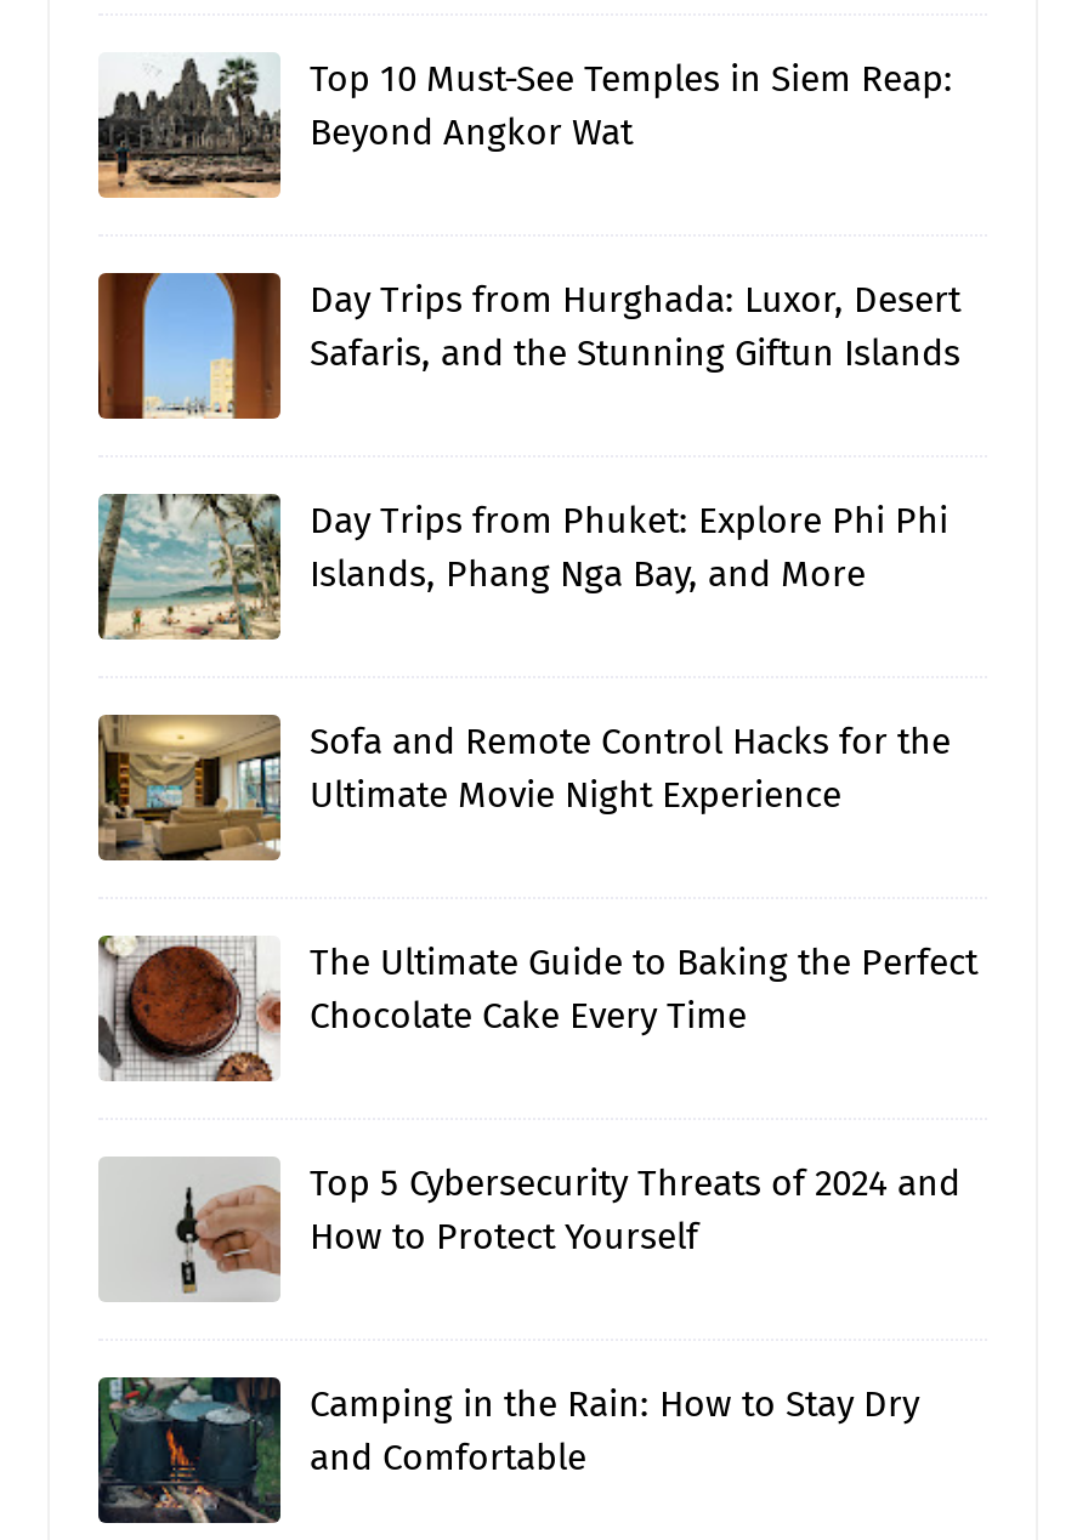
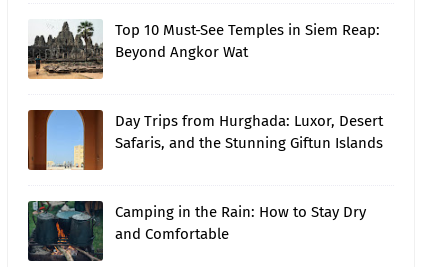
- [image]
- Day Trips from Phuket: Explore Phi Phi
- Islands, Phang Nga Bay, and More

- [image]
- Sofa and Remote Control Hacks for the
- Ultimate Movie Night Experience

- [image]
- The Ultimate Guide to Baking the Perfect
- Chocolate Cake Every Time

- [image]
- Top 5 Cybersecurity Threats of 2024 and
- How to Protect Yourself
